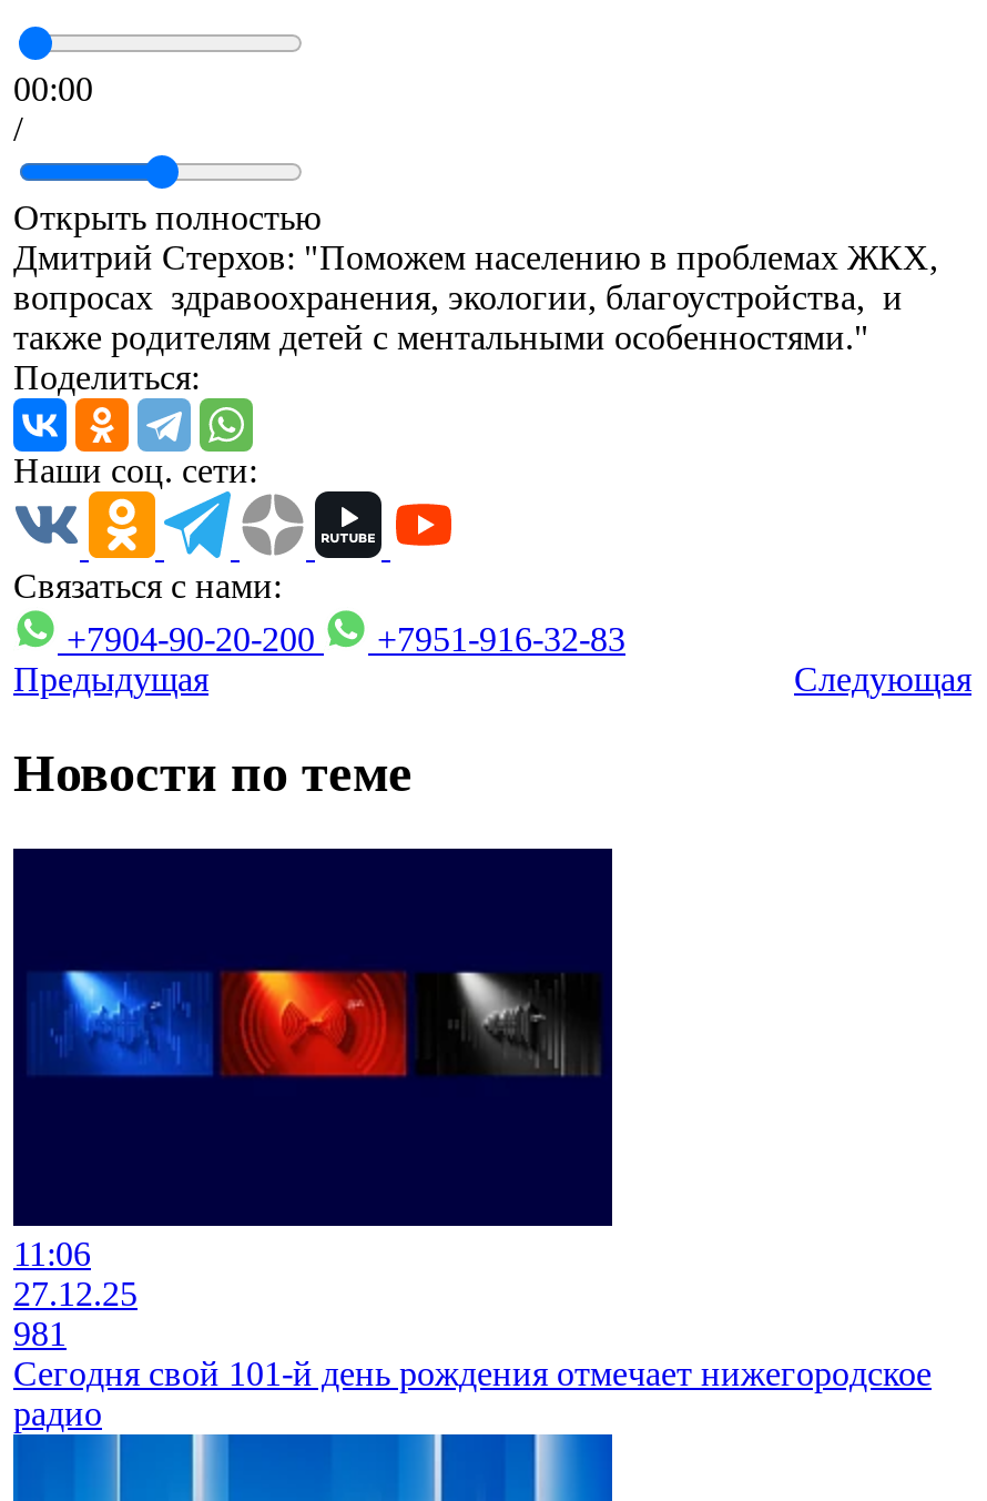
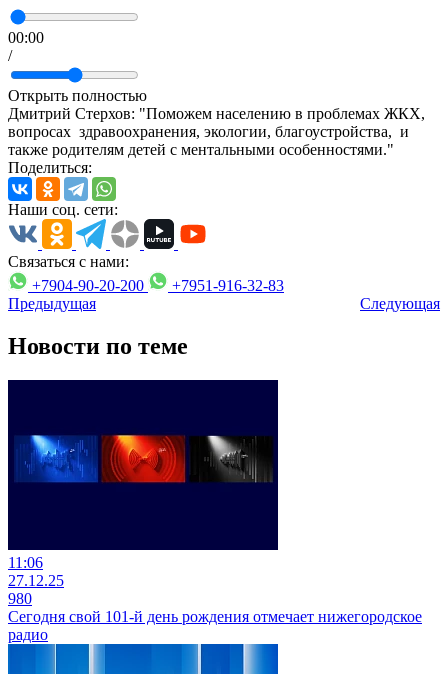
- 981
+ 980
